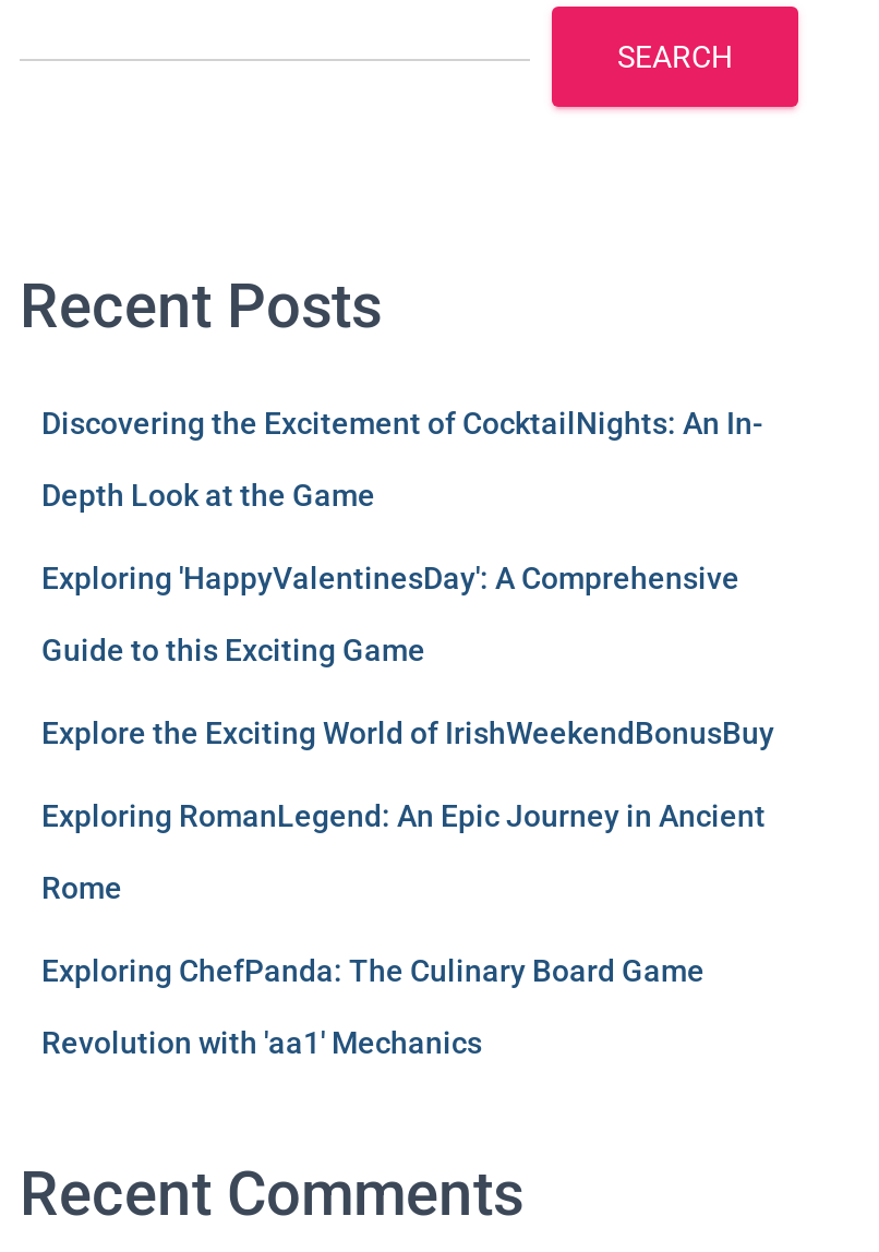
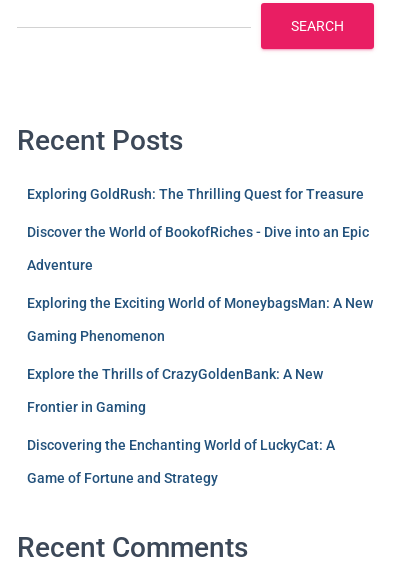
- Discovering the Excitement of CocktailNights: An In-
+ Exploring GoldRush: The Thrilling Quest for Treasure

- Depth Look at the Game
+ Discover the World of BookofRiches - Dive into an Epic

- Exploring 'HappyValentinesDay': A Comprehensive
+ Adventure

- Guide to this Exciting Game
+ Exploring the Exciting World of MoneybagsMan: A New

- Explore the Exciting World of IrishWeekendBonusBuy
+ Gaming Phenomenon

- Exploring RomanLegend: An Epic Journey in Ancient
+ Explore the Thrills of CrazyGoldenBank: A New

- Rome
+ Frontier in Gaming

- Exploring ChefPanda: The Culinary Board Game
+ Discovering the Enchanting World of LuckyCat: A

- Revolution with 'aa1' Mechanics
+ Game of Fortune and Strategy
